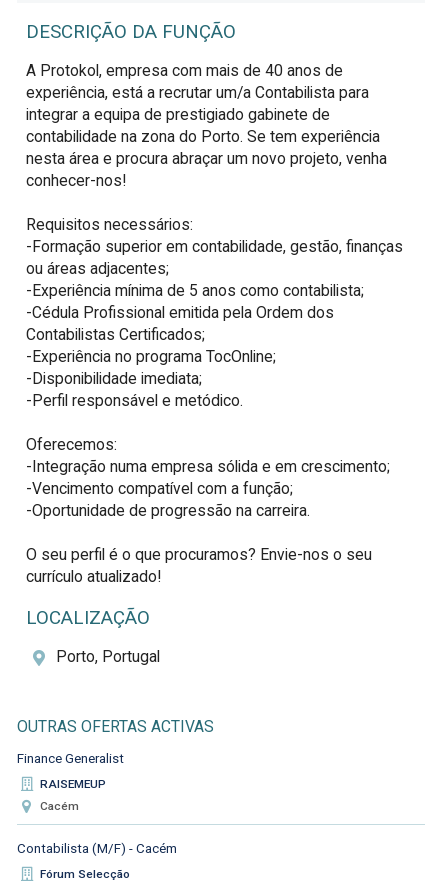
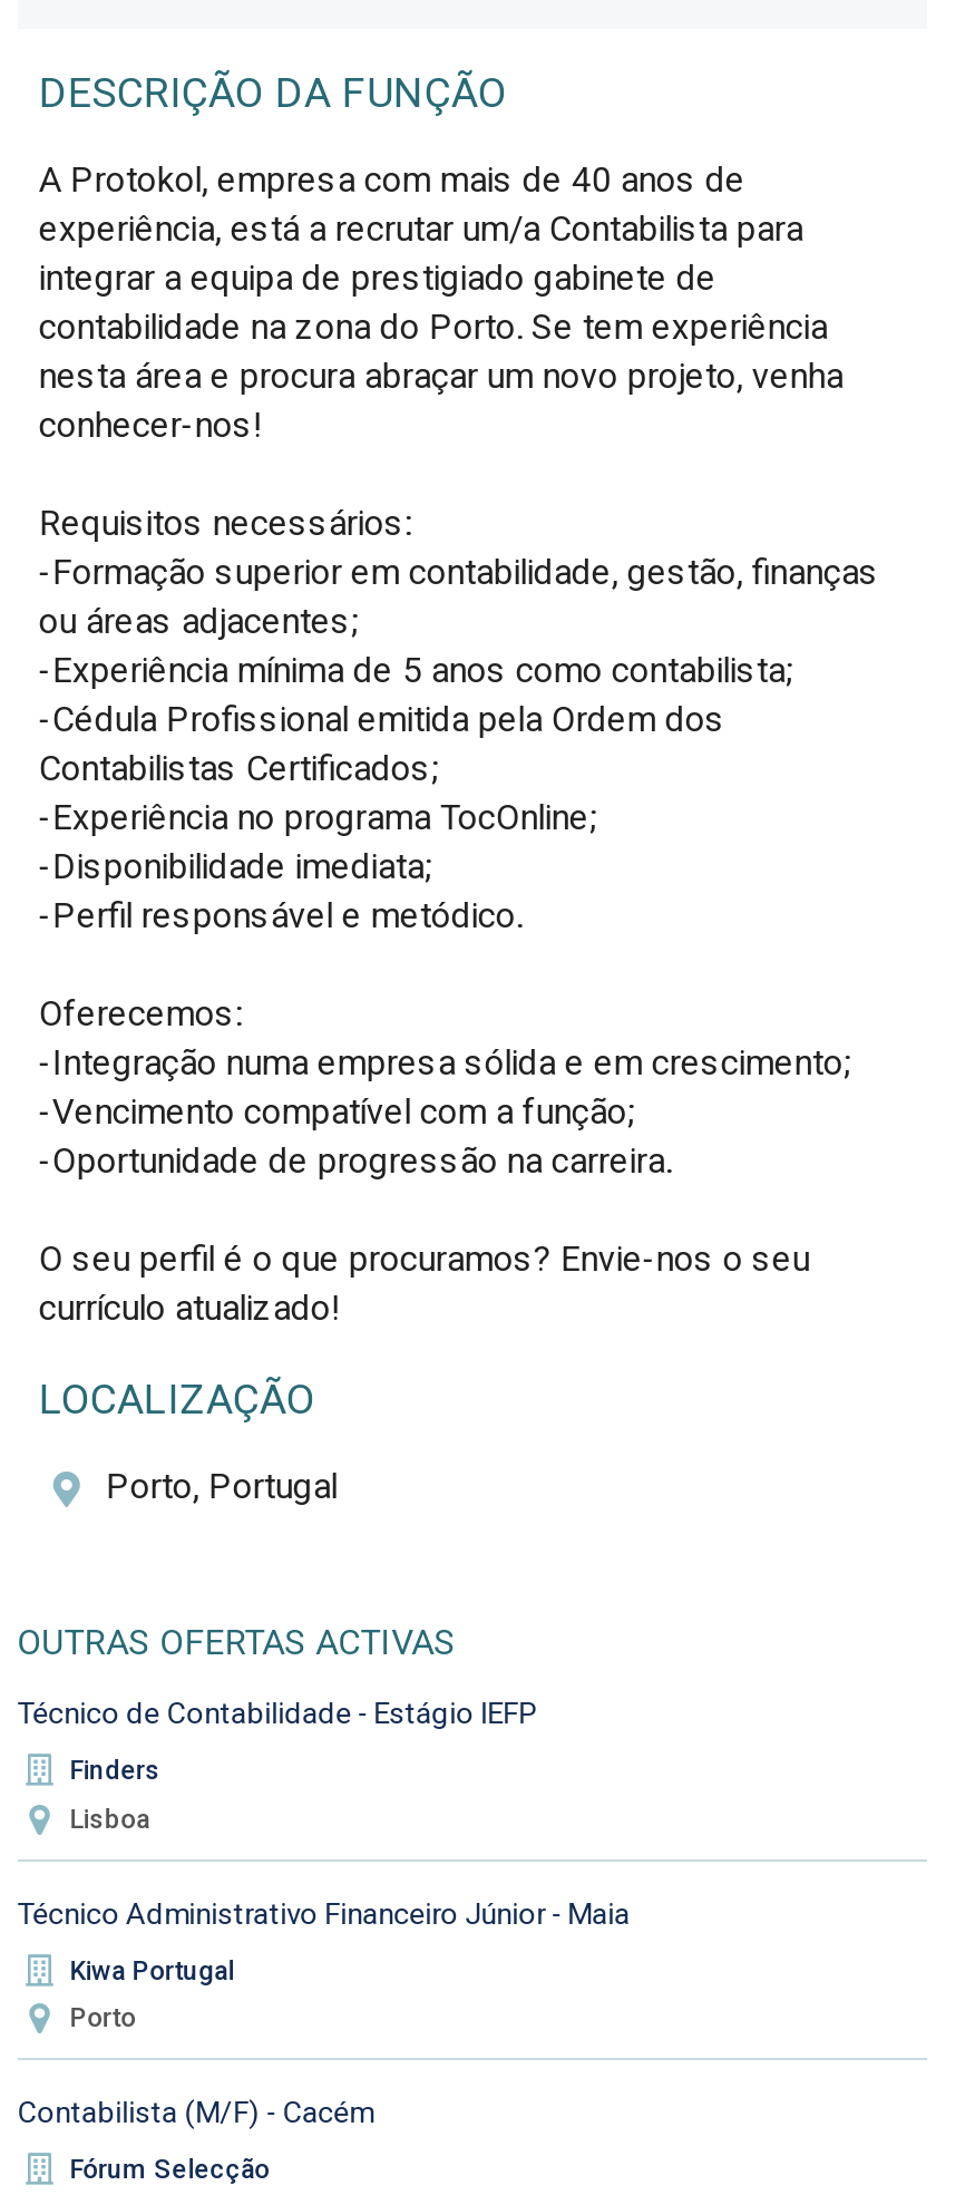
- Finance Generalist
- RAISEMEUP
- Cacém
+ Técnico de Contabilidade - Estágio IEFP
+ Finders
+ Lisboa
+ Técnico Administrativo Financeiro Júnior - Maia
+ Kiwa Portugal
+ Porto
